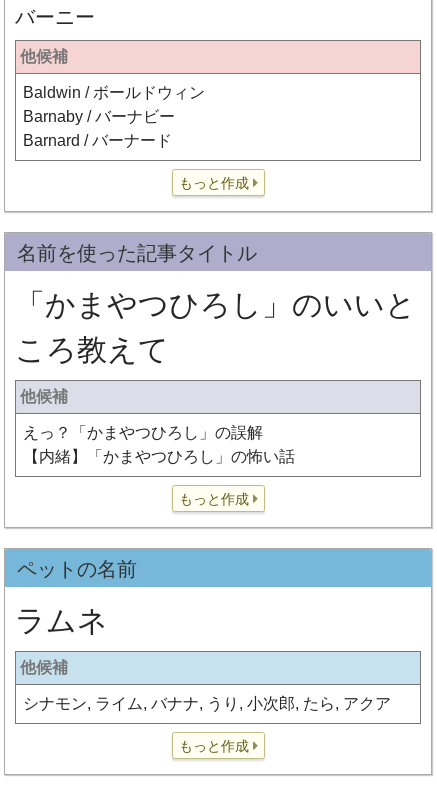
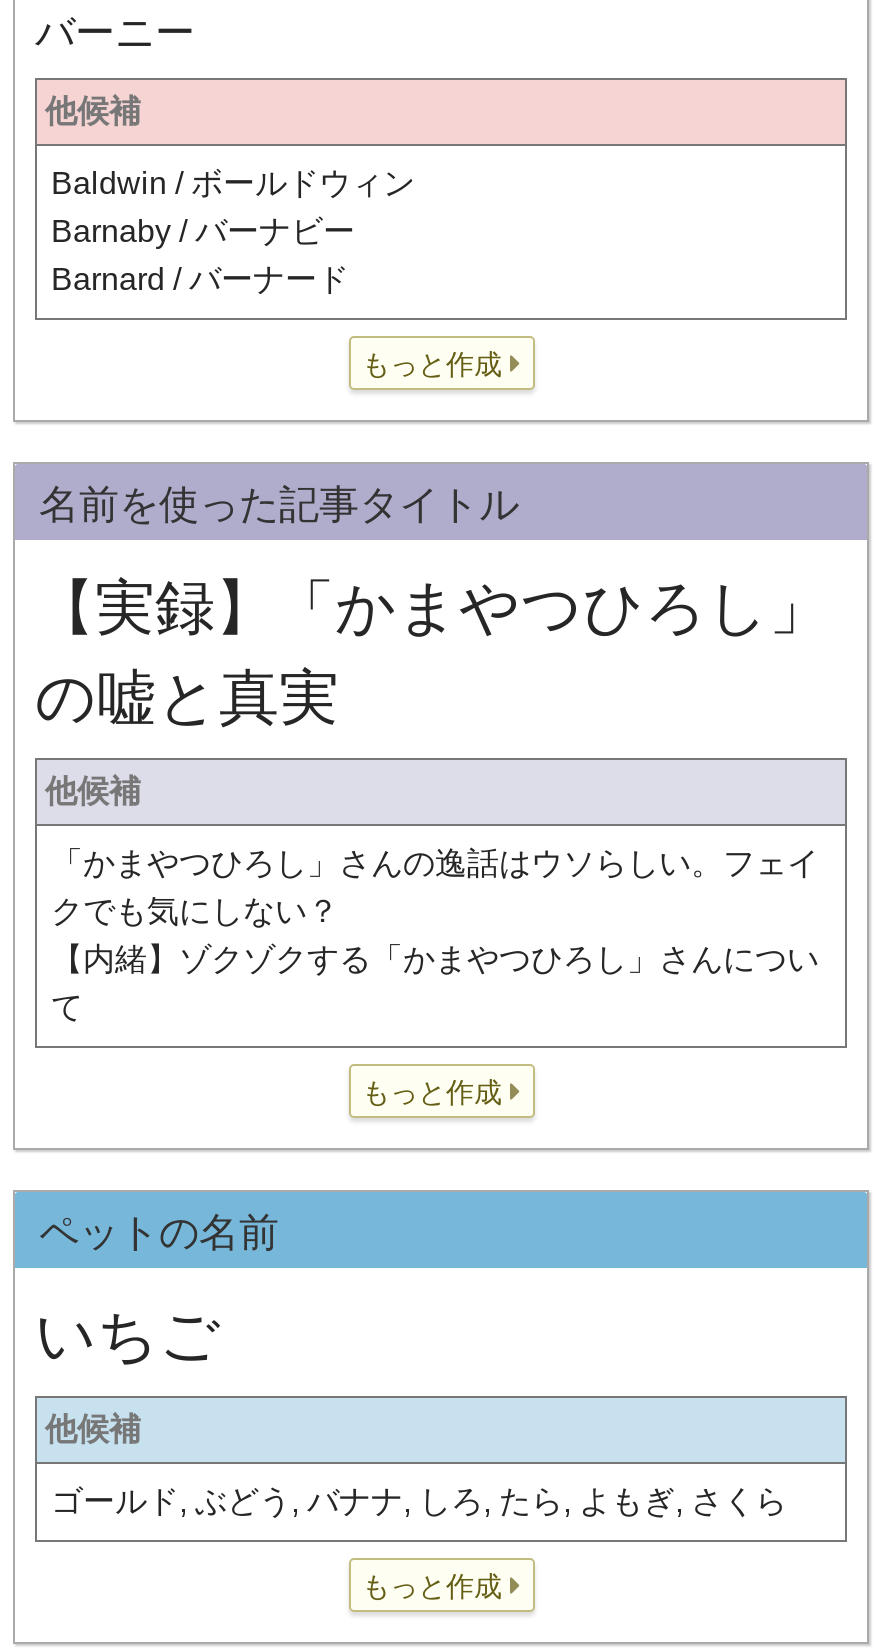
- 「かまやつひろし」のいいと
- ころ教えて
+ 【実録】「かまやつひろし」
+ の嘘と真実

- えっ？「かまやつひろし」の誤解
- 【内緒】「かまやつひろし」の怖い話
+ 「かまやつひろし」さんの逸話はウソらしい。フェイ
+ クでも気にしない？
+ 【内緒】ゾクゾクする「かまやつひろし」さんについ
+ て

- ラムネ
+ いちご

- シナモン, ライム, バナナ, うり, 小次郎, たら, アクア
+ ゴールド, ぶどう, バナナ, しろ, たら, よもぎ, さくら
